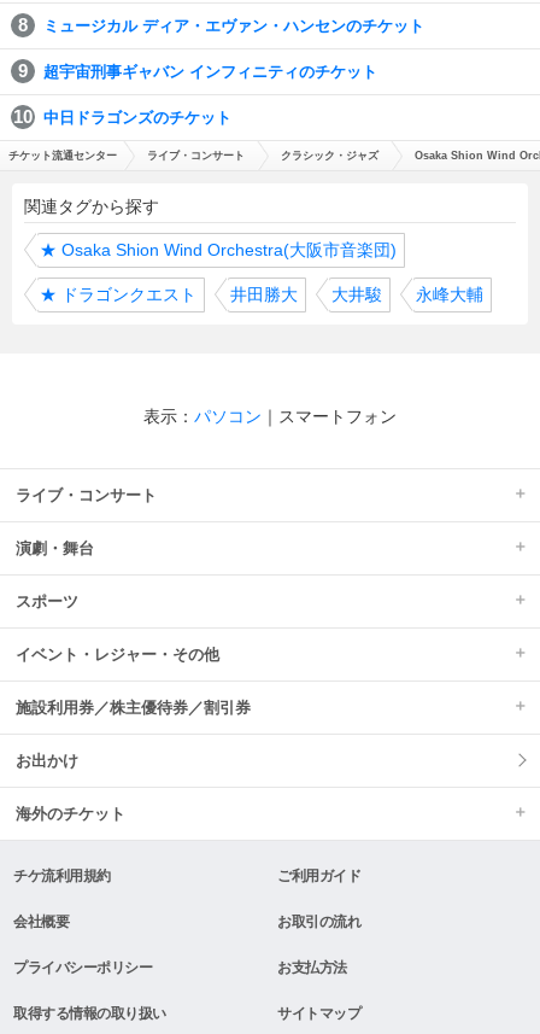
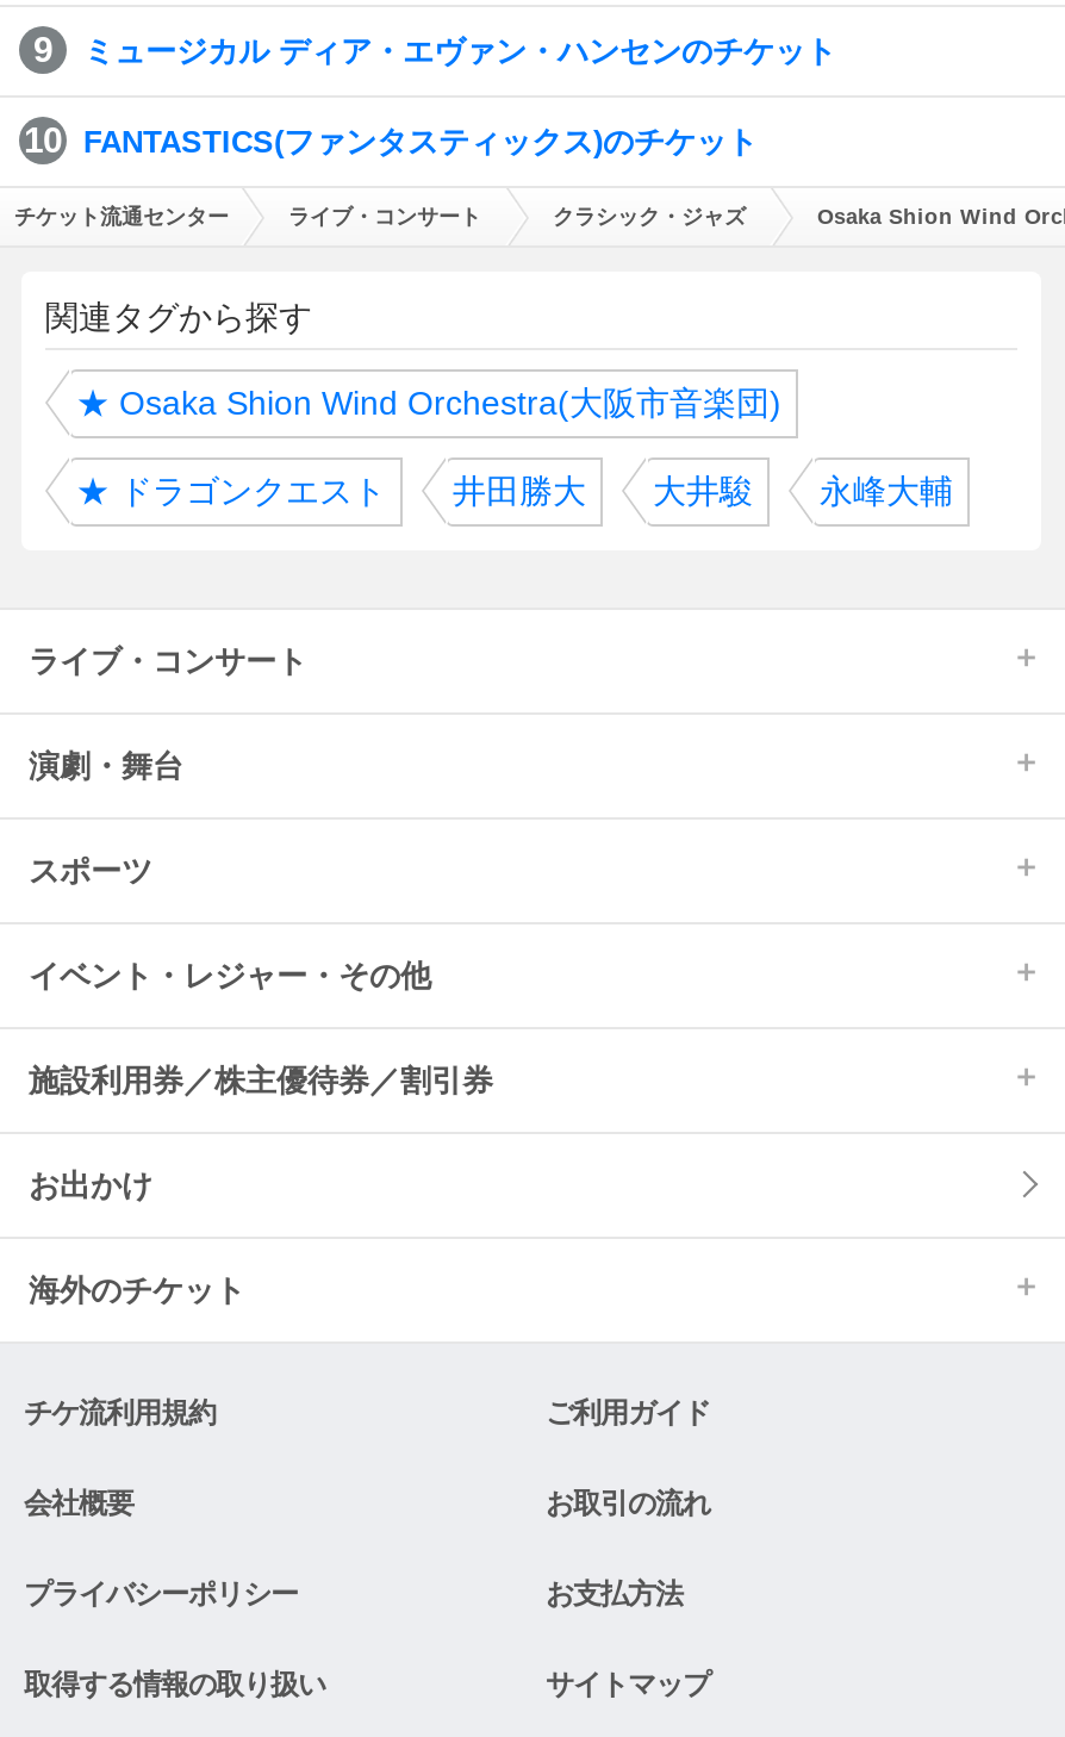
- 超宇宙刑事ギャバン インフィニティのチケット
- 中日ドラゴンズのチケット
+ FANTASTICS(ファンタスティックス)のチケット

- 表示：パソコン｜スマートフォン
